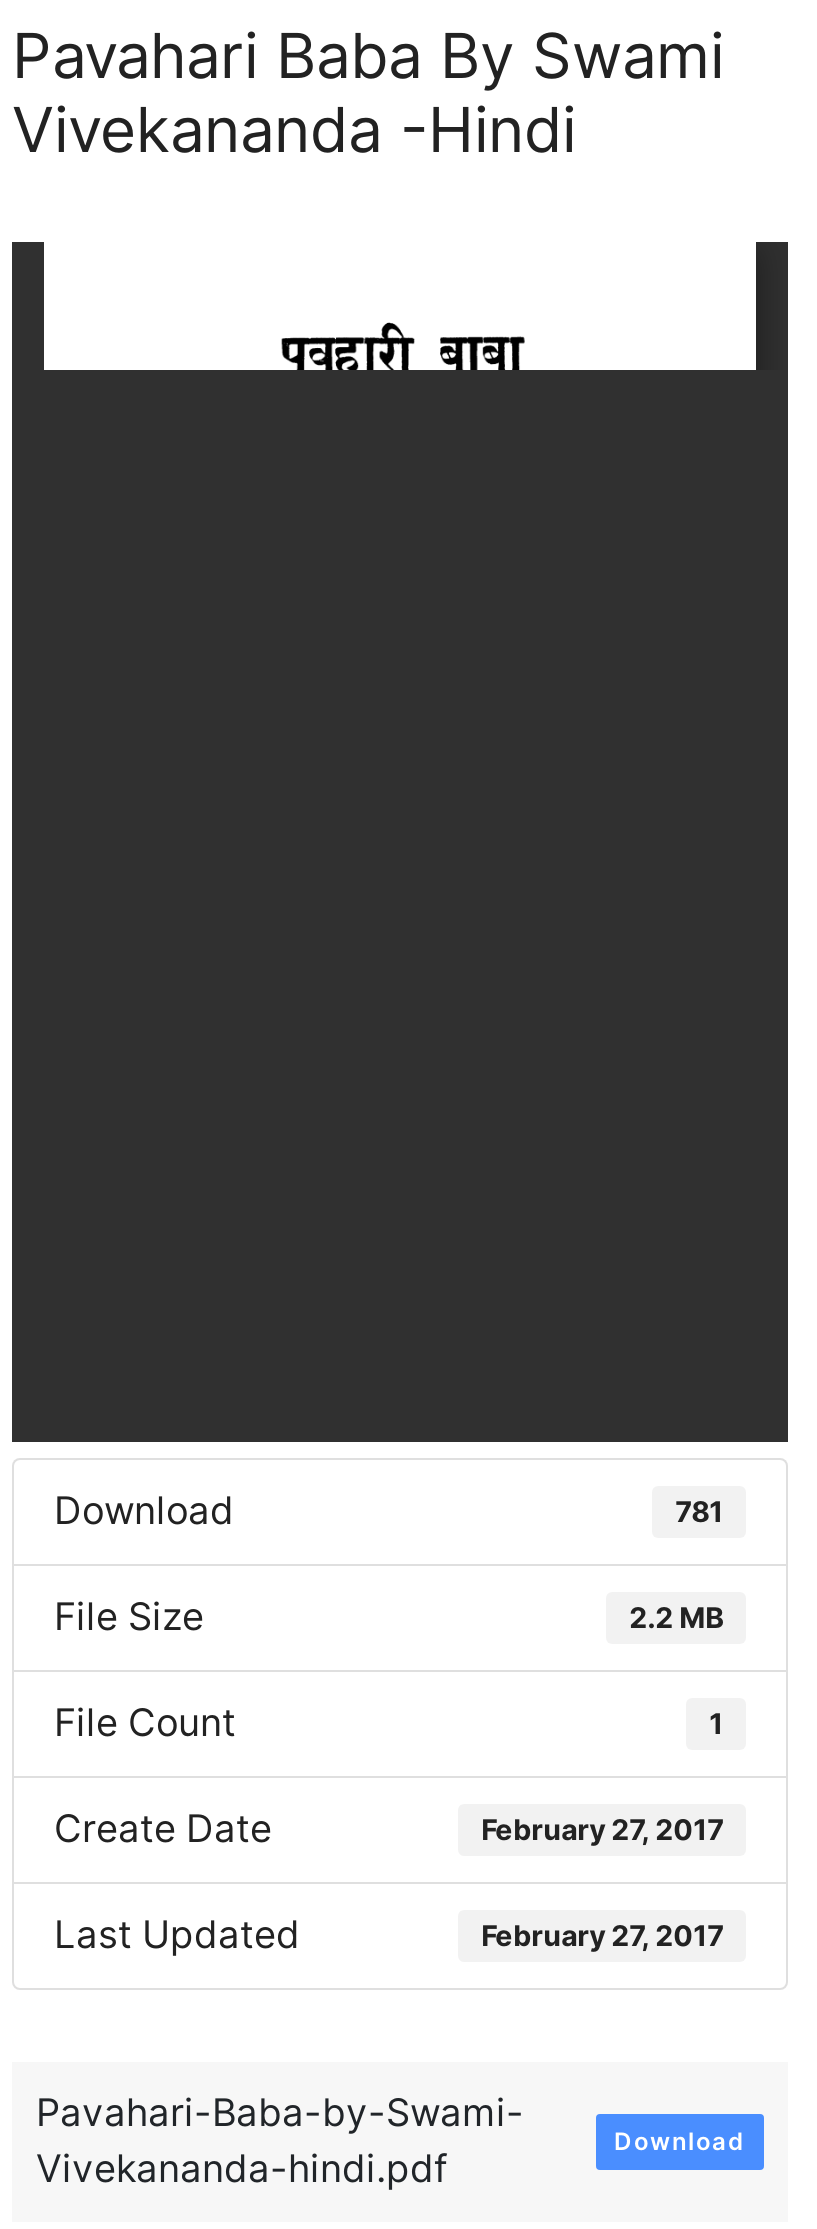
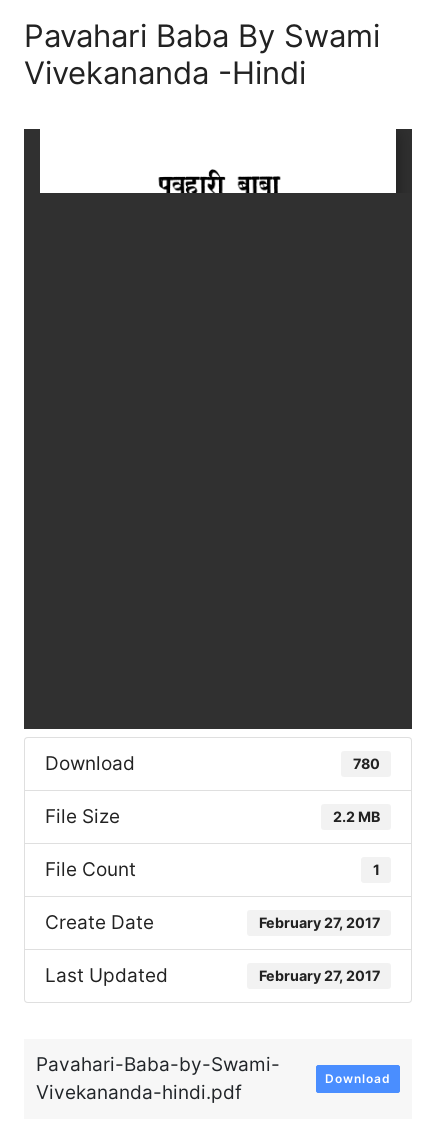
- 781
+ 780
